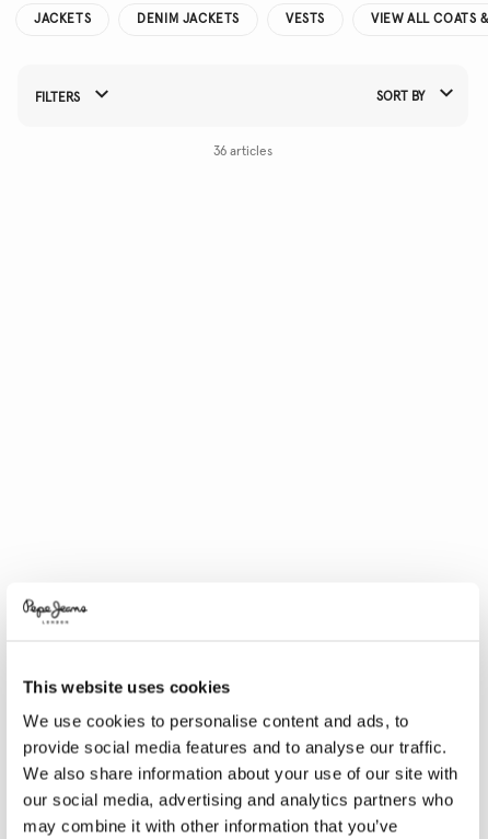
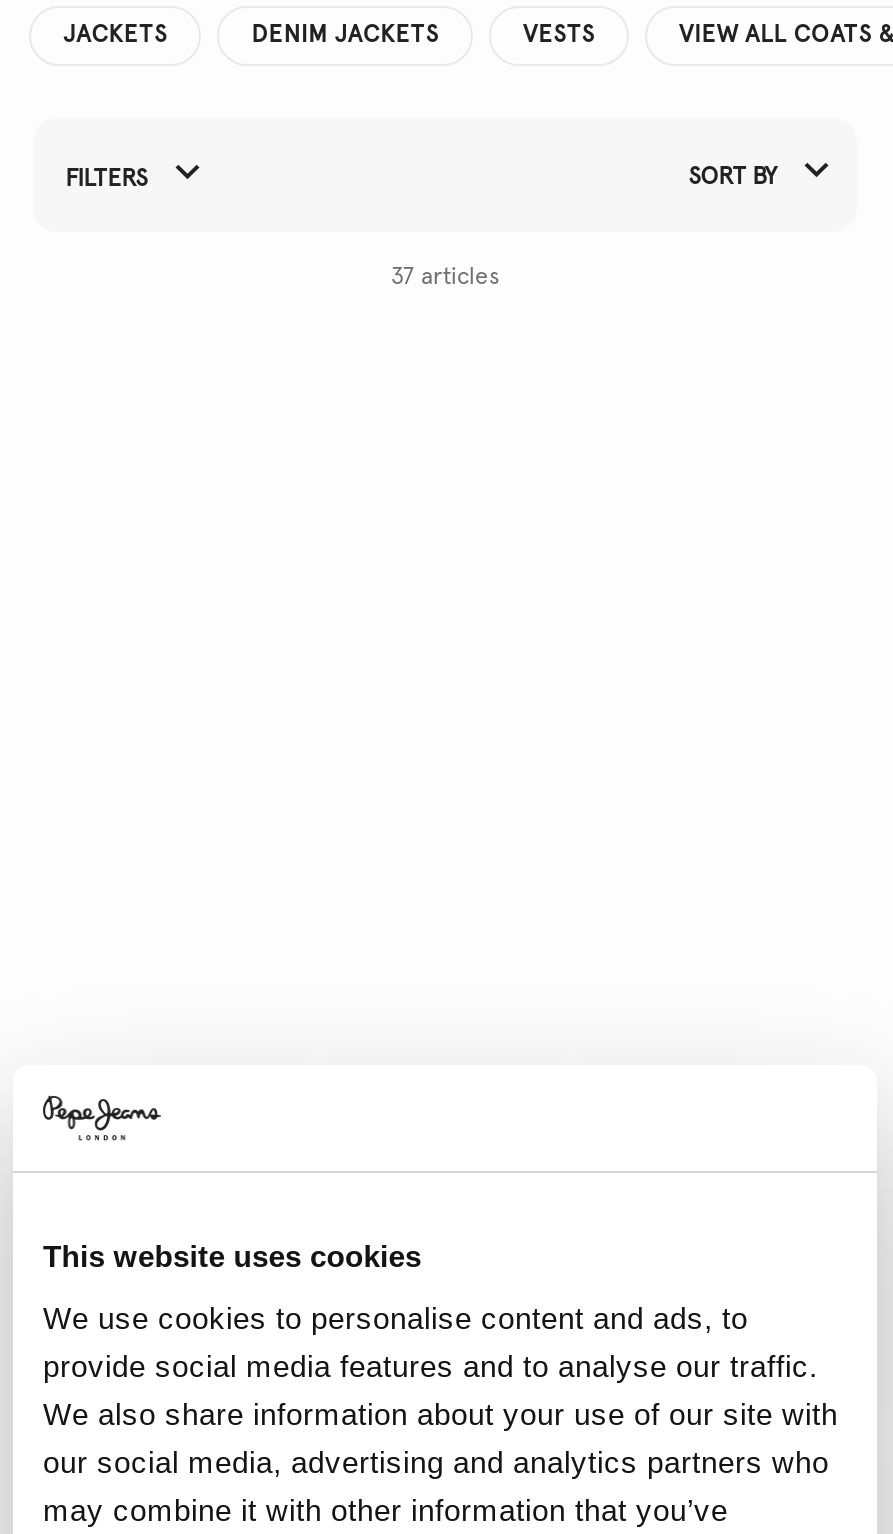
- 36 articles
+ 37 articles
